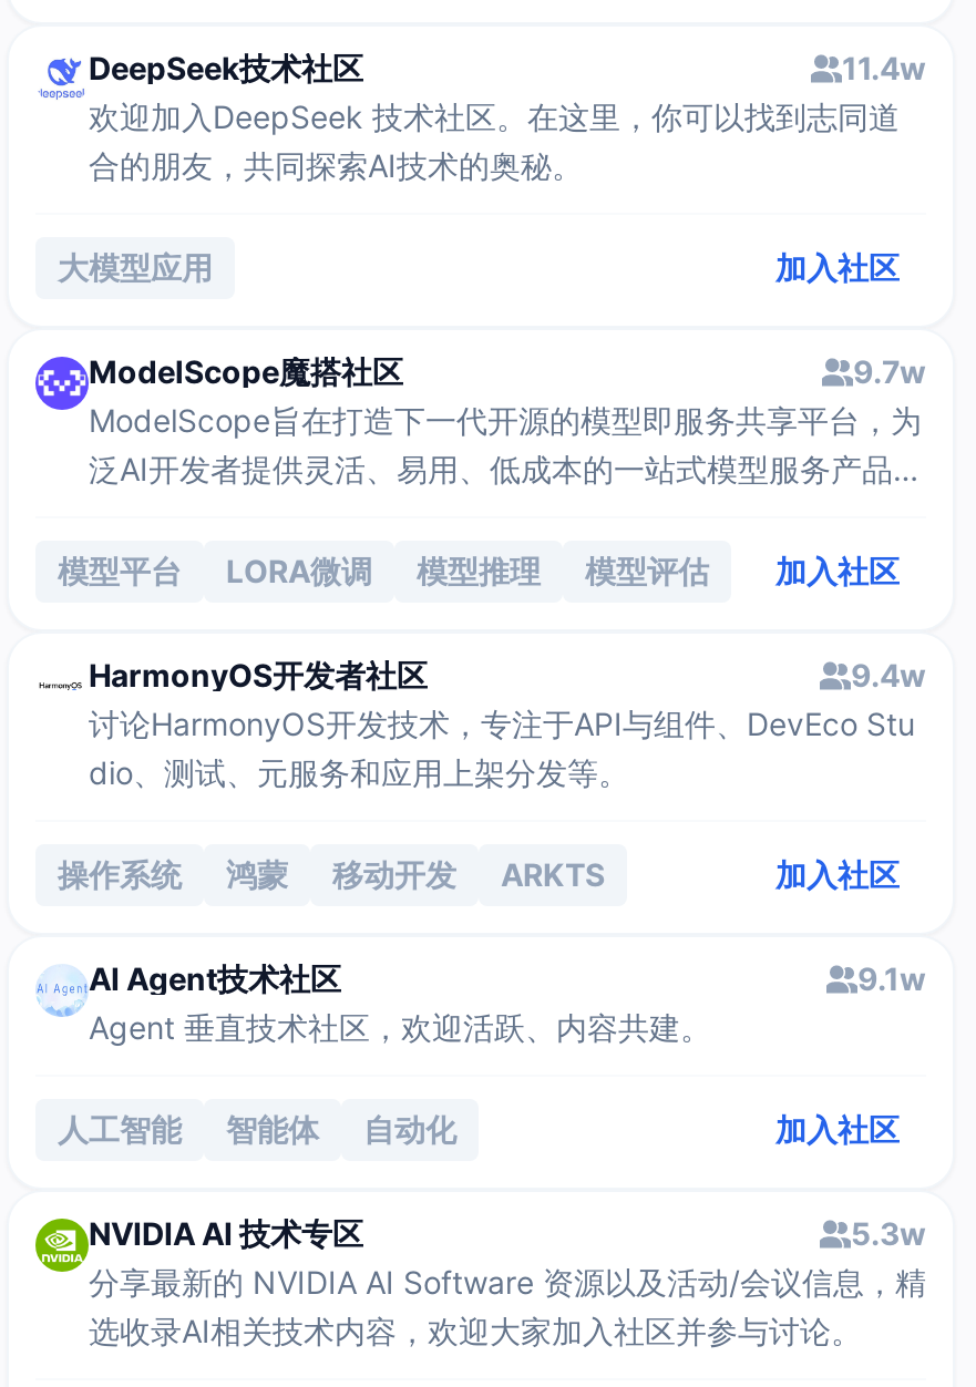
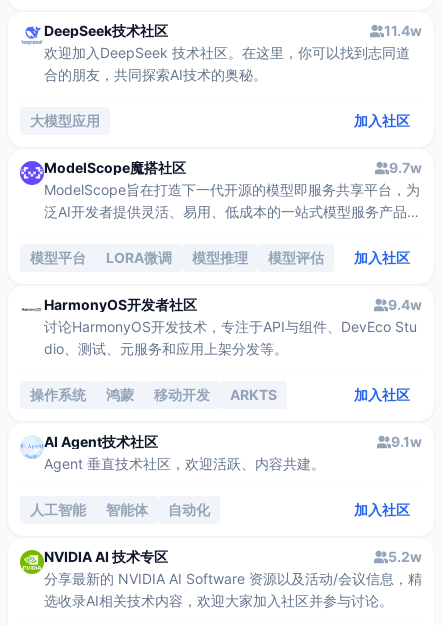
- 5.3w
+ 5.2w
